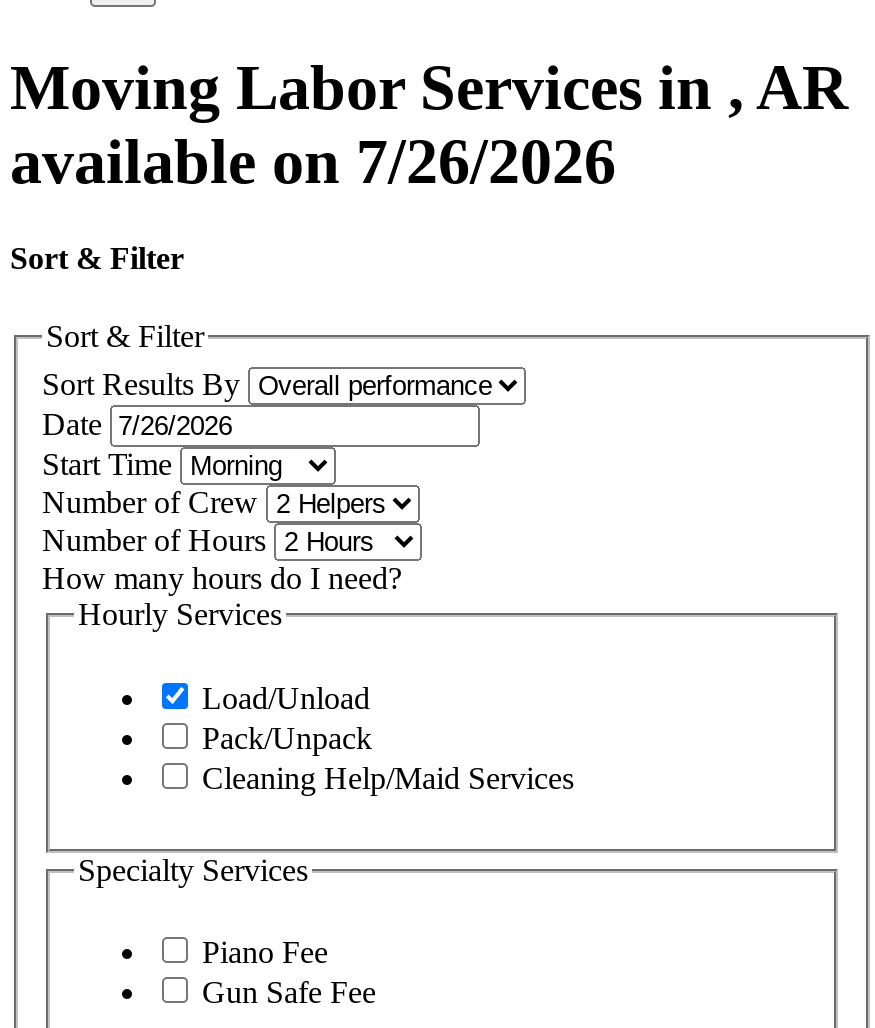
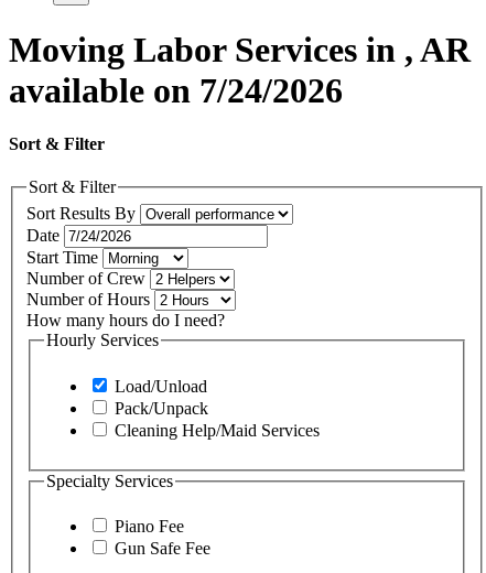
- available on 7/26/2026
+ available on 7/24/2026
